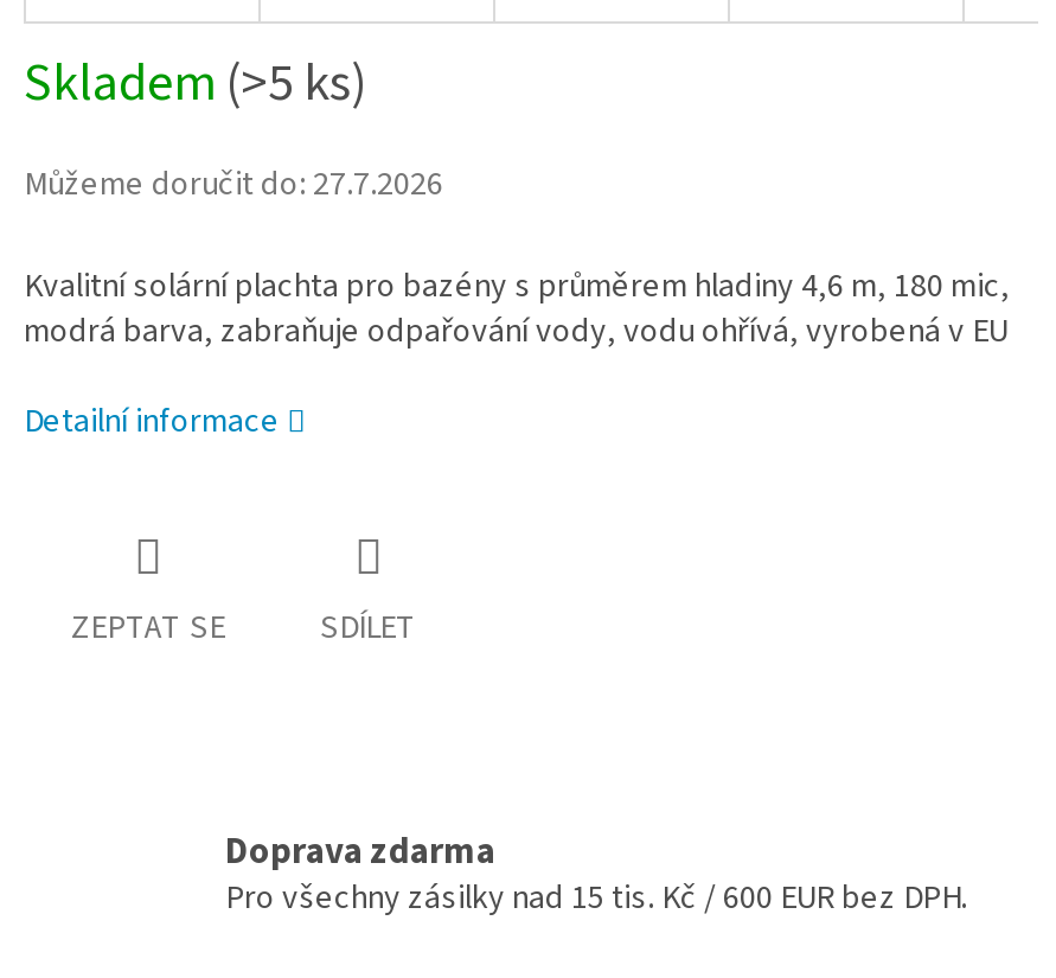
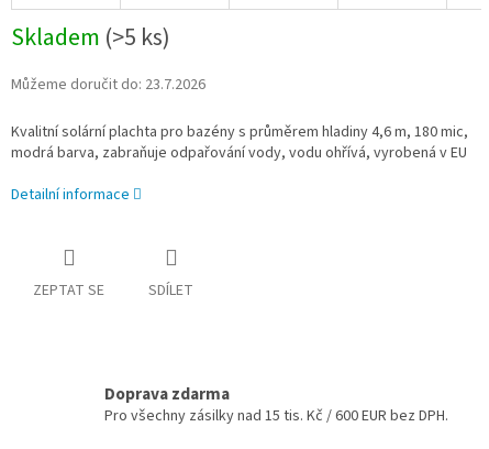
- Můžeme doručit do: 27.7.2026
+ Můžeme doručit do: 23.7.2026
